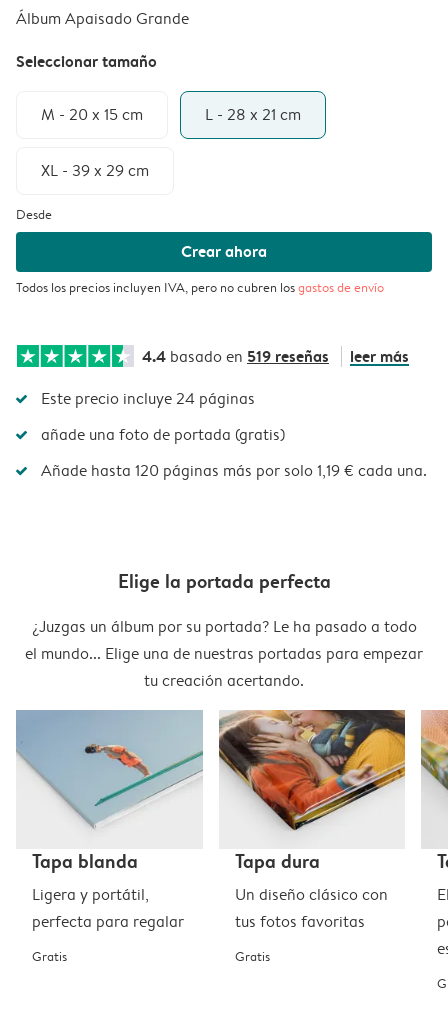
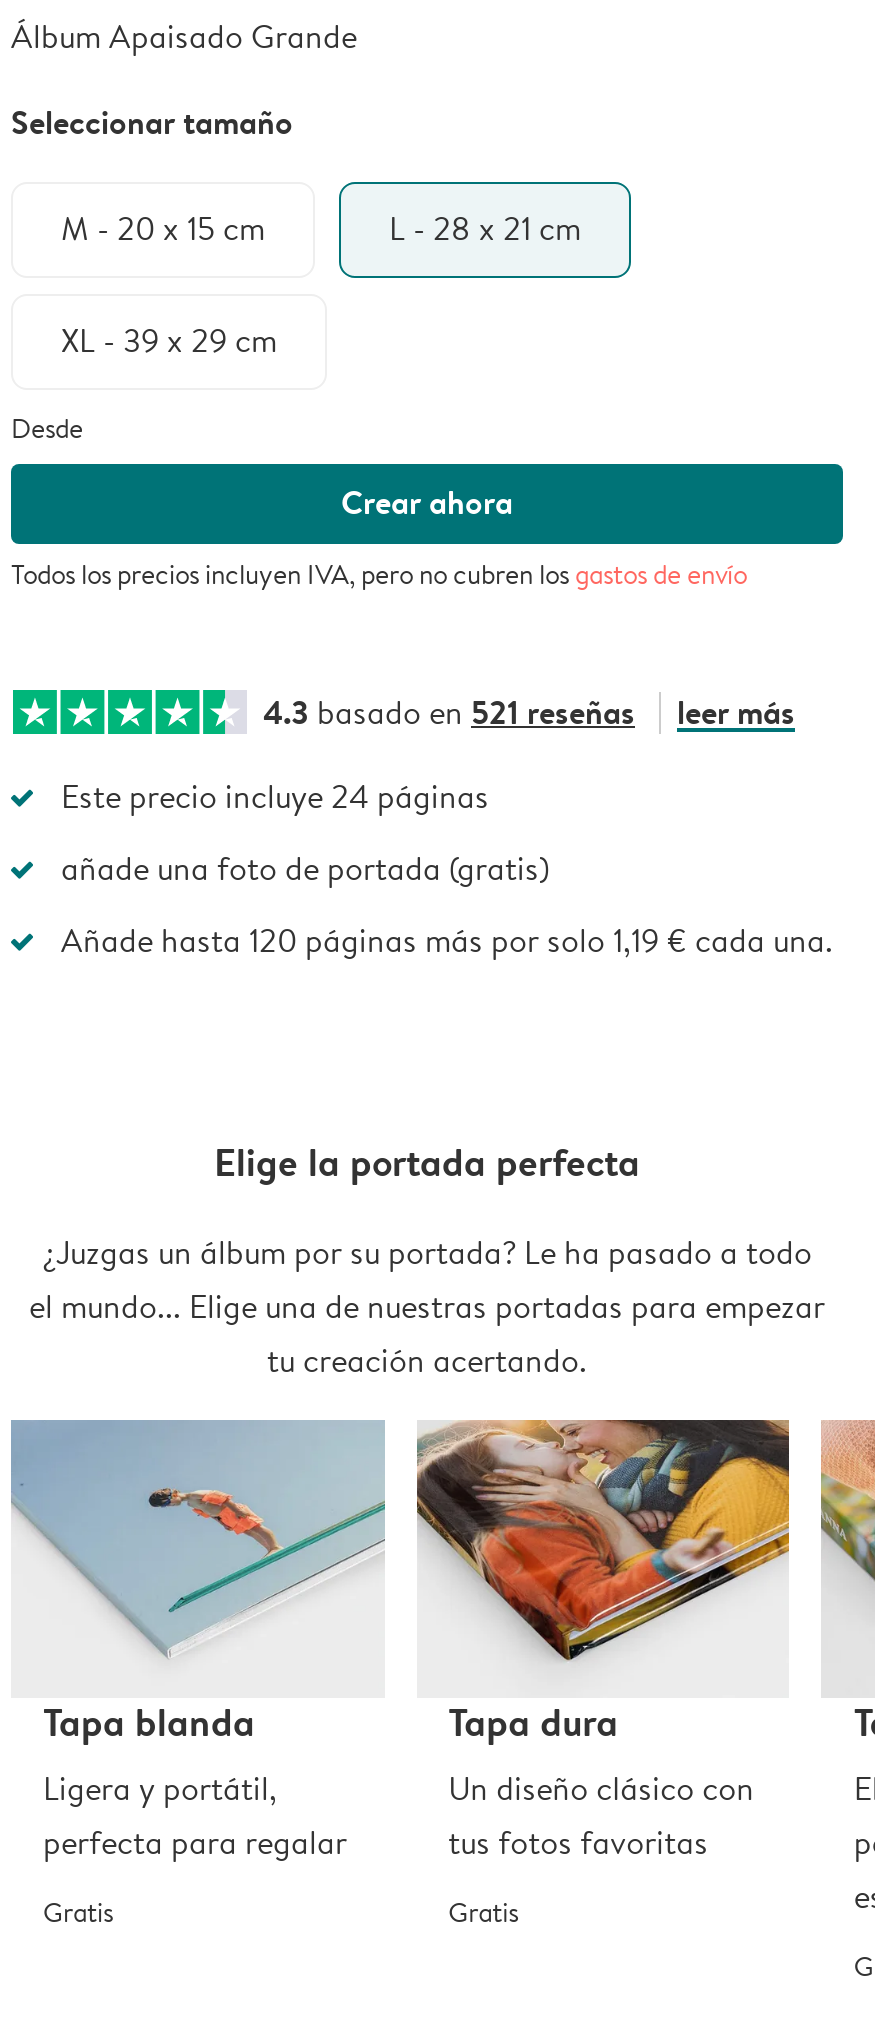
- 4.4 basado en 519 reseñas
+ 4.3 basado en 521 reseñas
